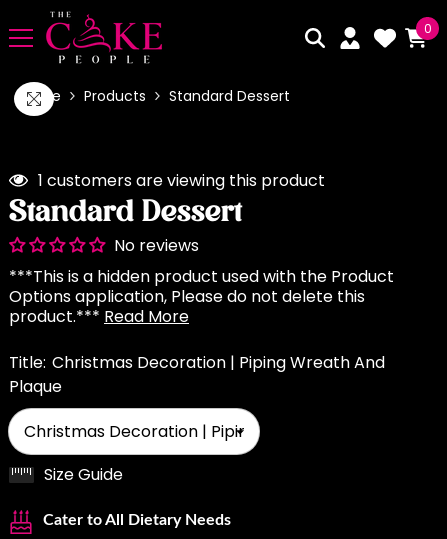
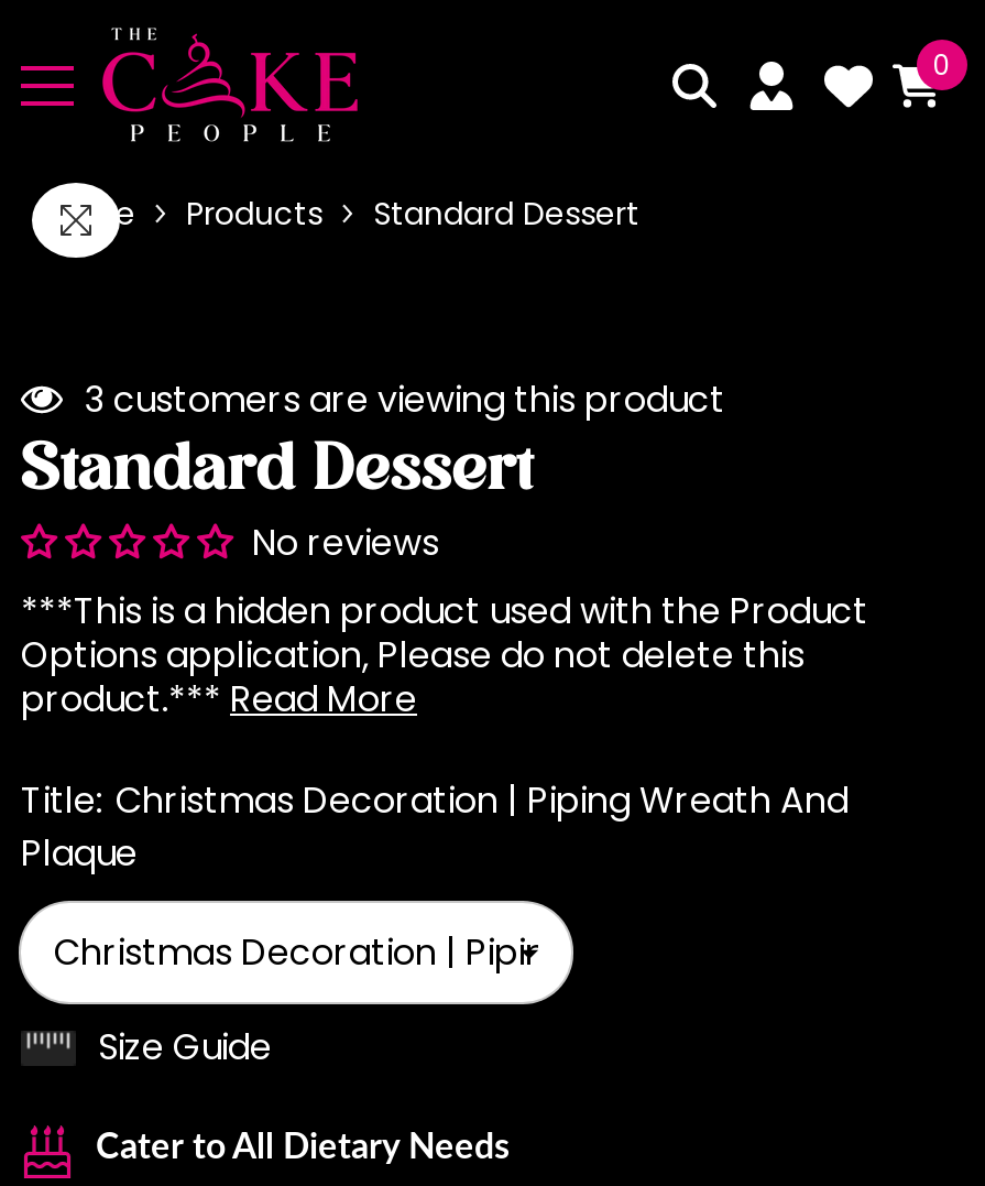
- 1 customers are viewing this product
+ 3 customers are viewing this product
